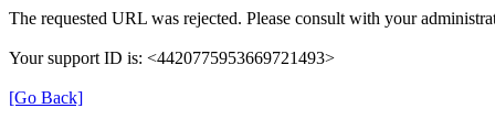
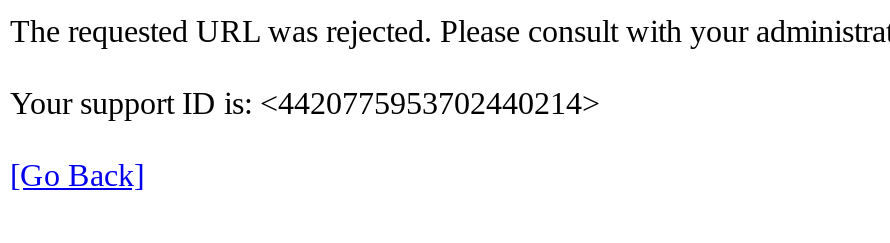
- Your support ID is: <4420775953669721493>
+ Your support ID is: <4420775953702440214>
